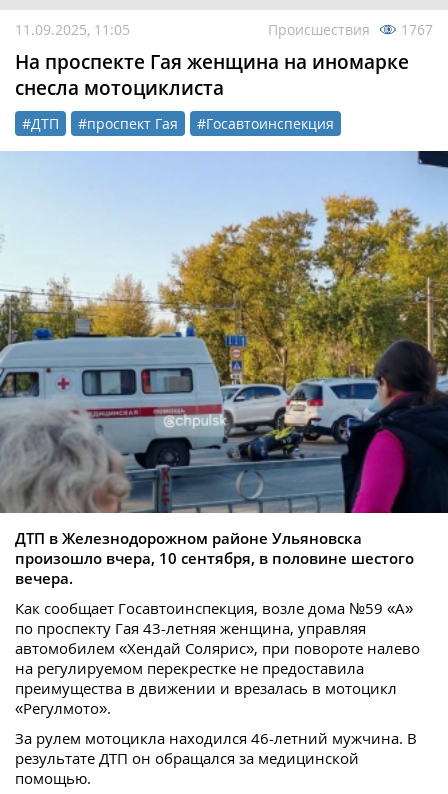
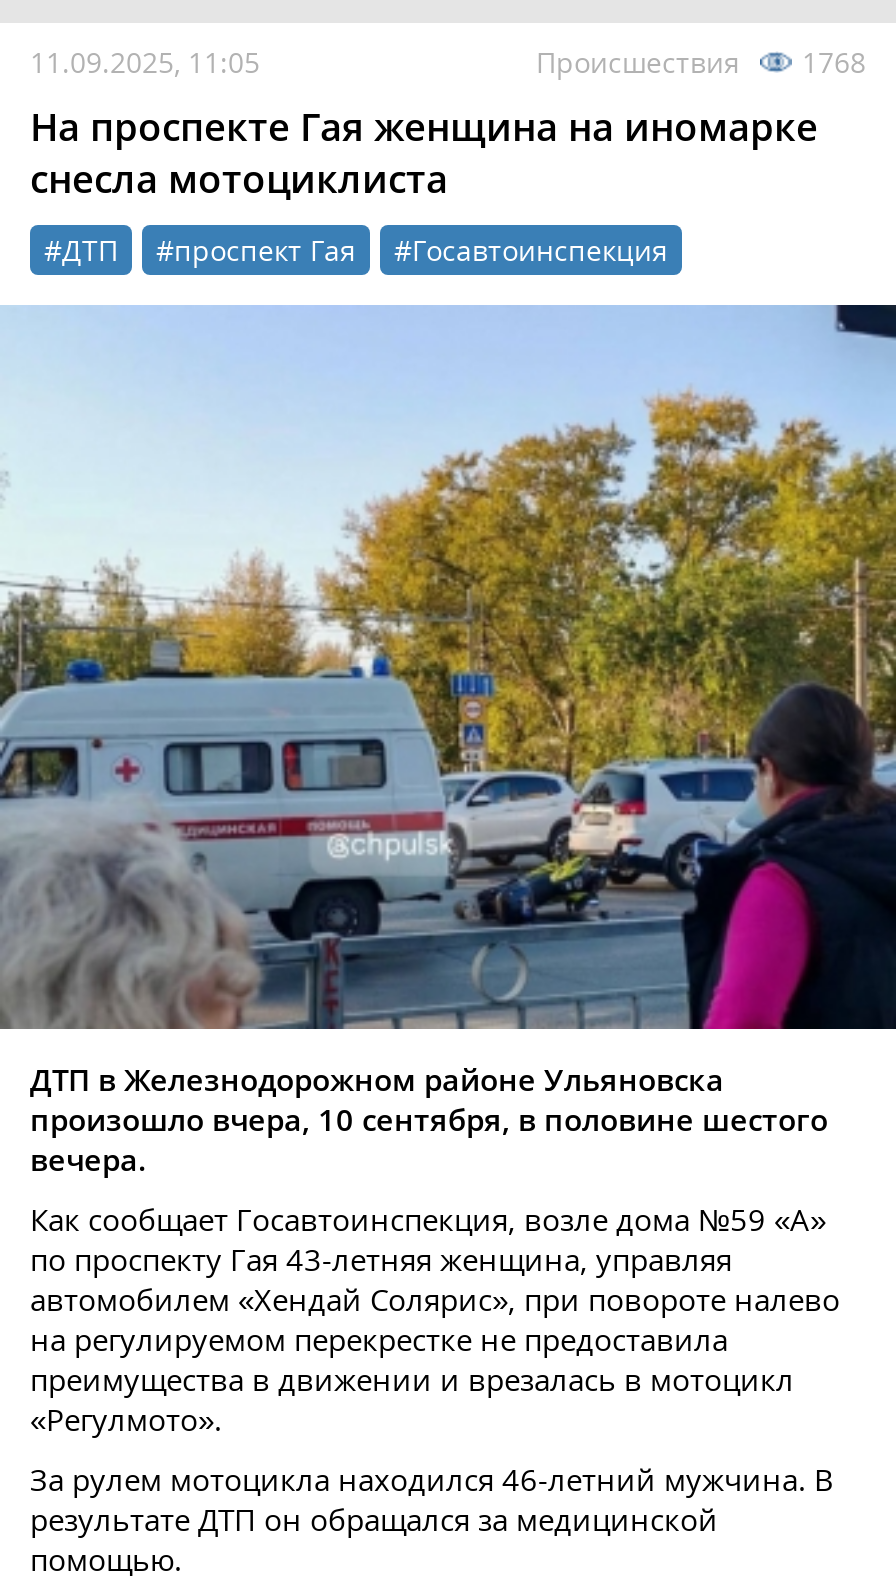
- Происшествия 1767
+ Происшествия 1768
